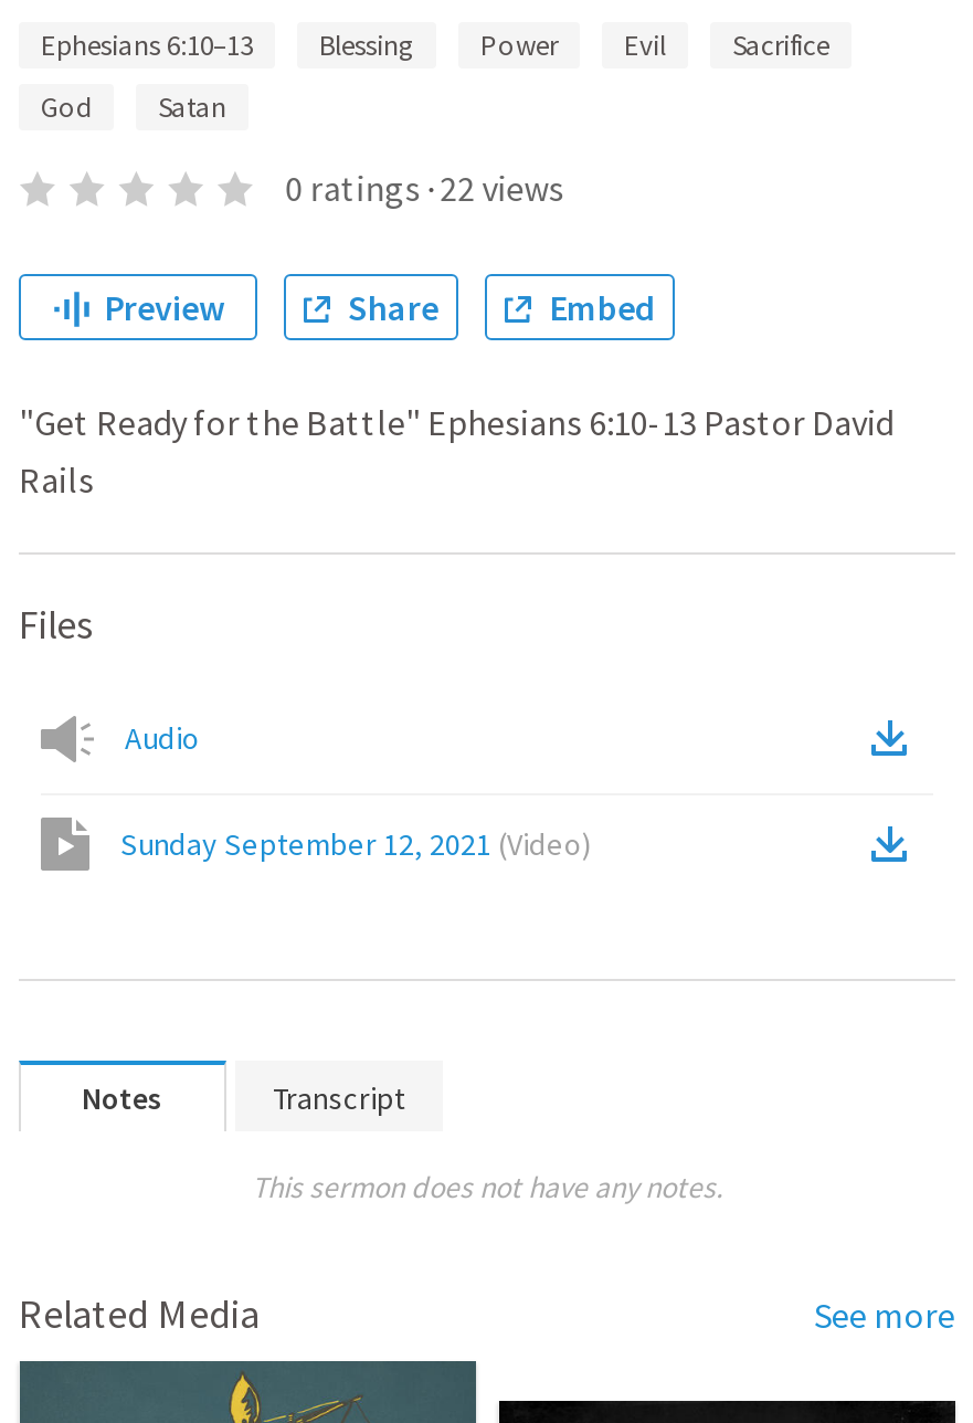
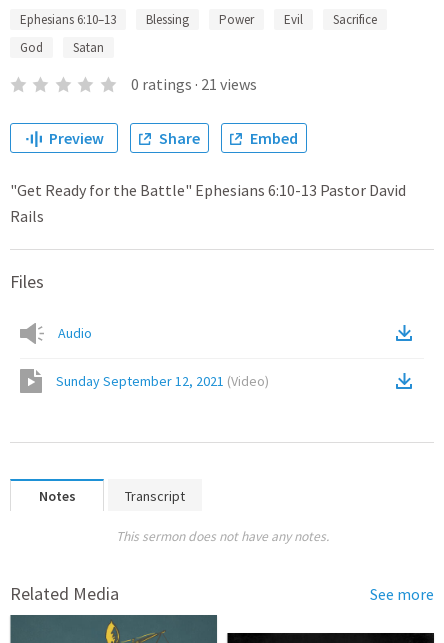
- 0 ratings · 22 views
+ 0 ratings · 21 views
